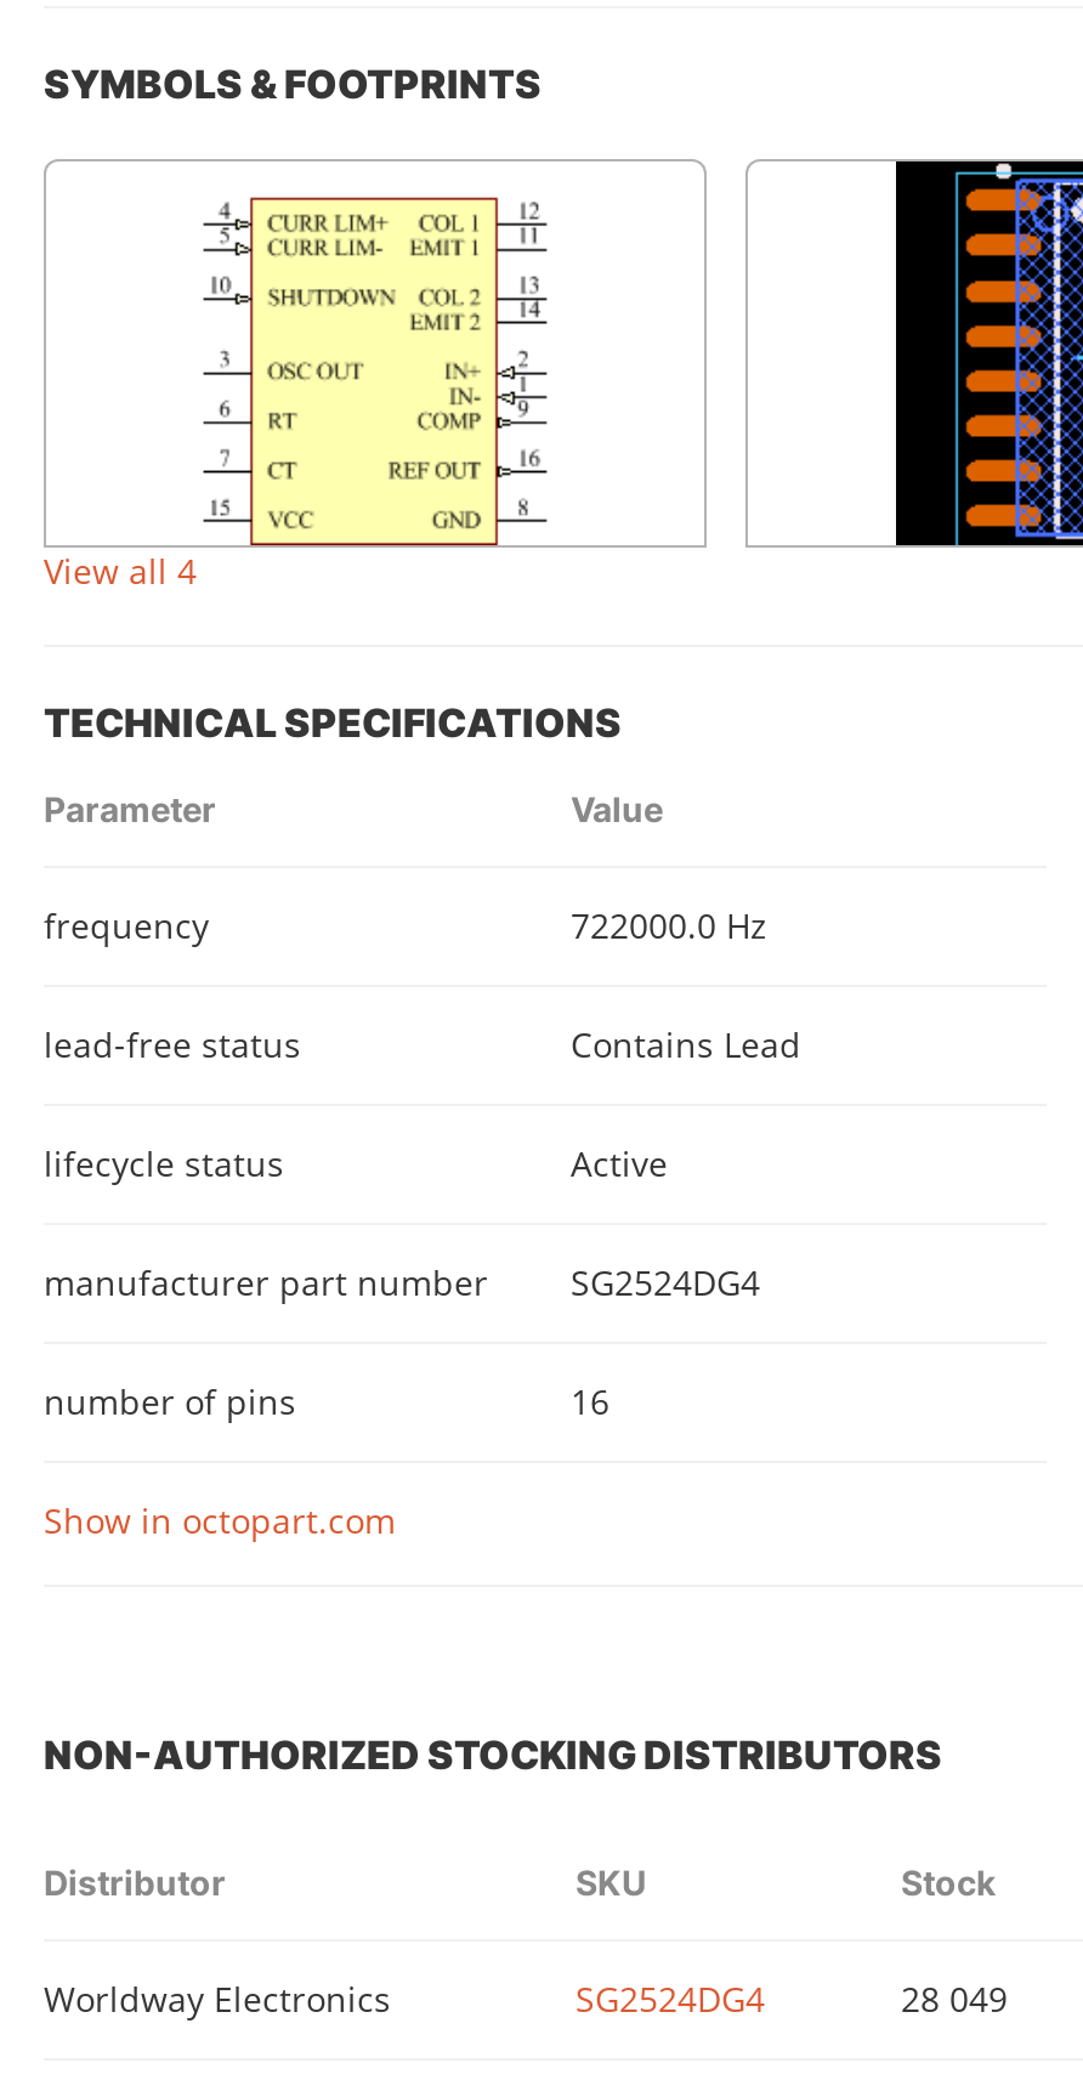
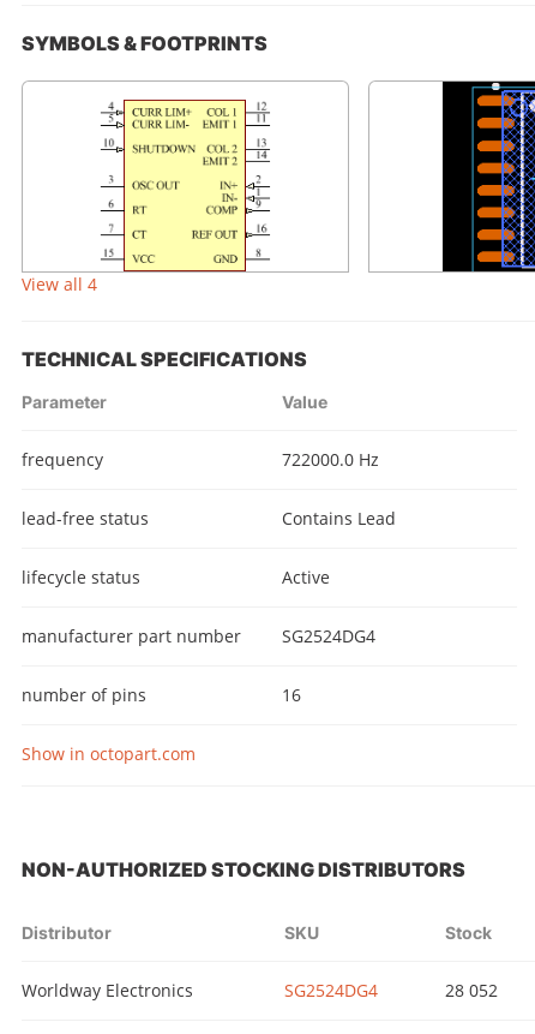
- 28 049
+ 28 052
